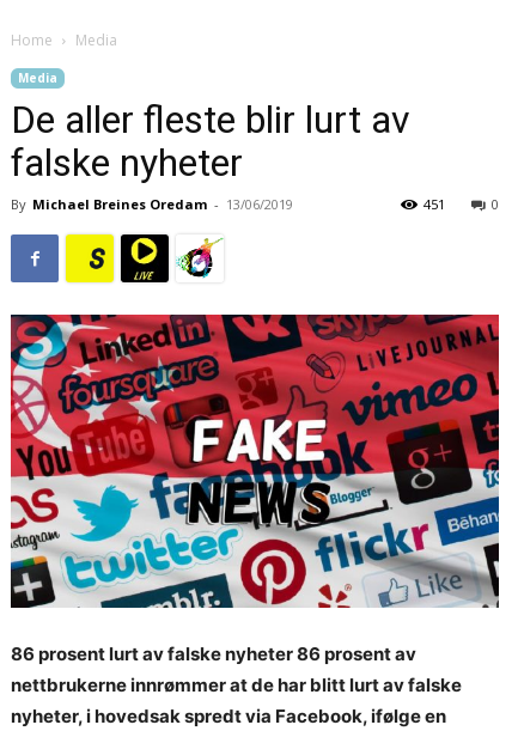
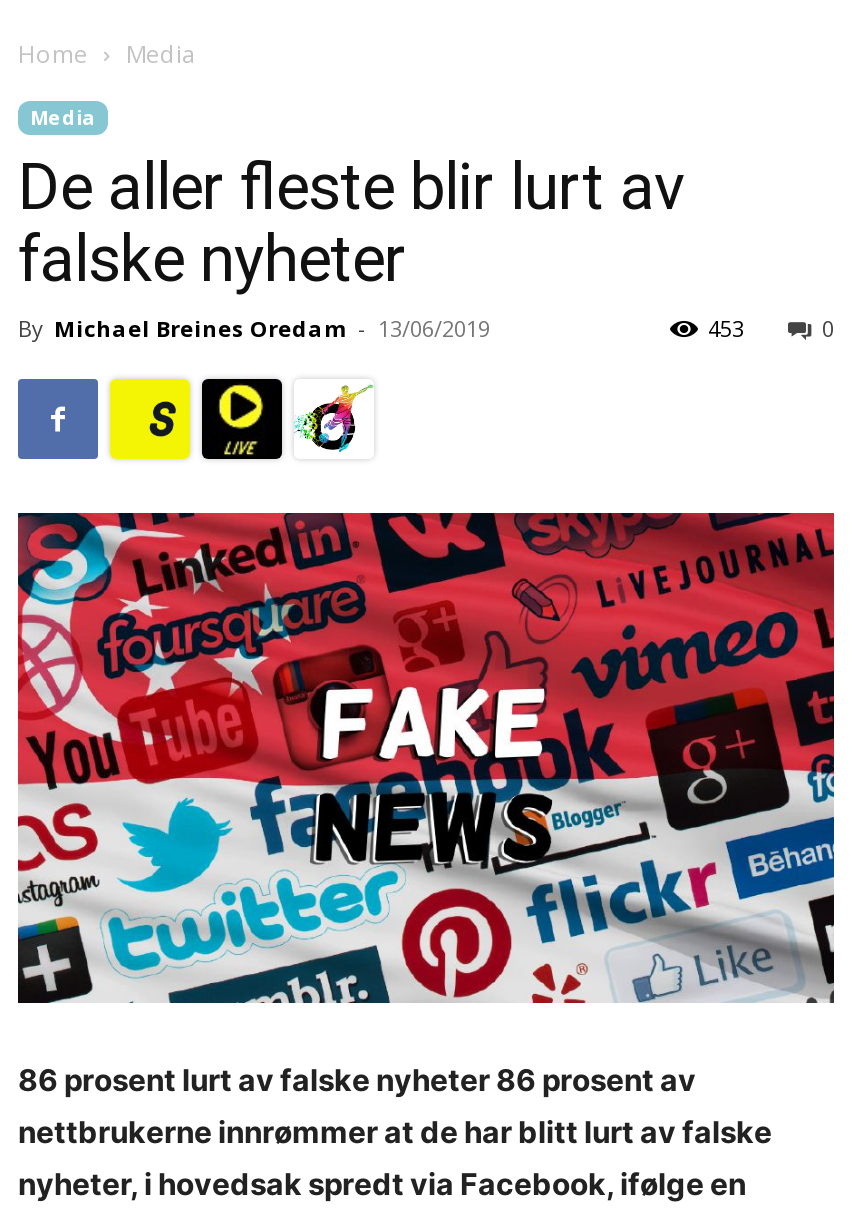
- 451
+ 453
